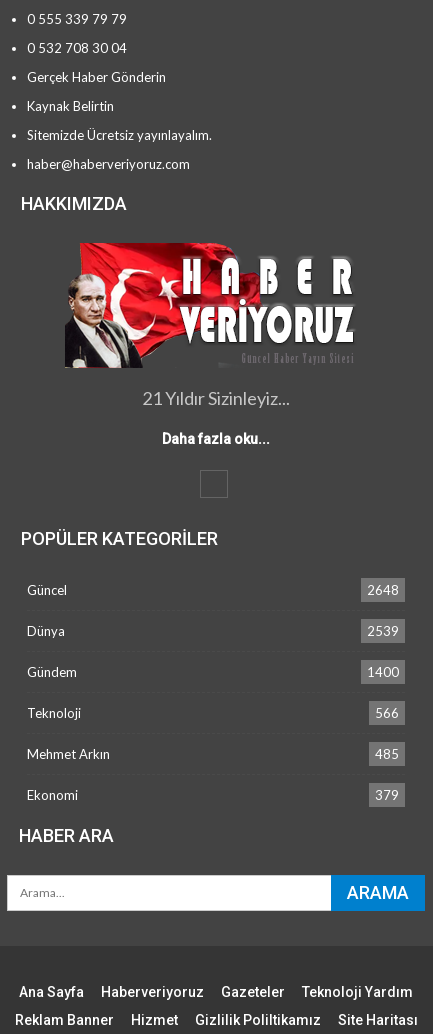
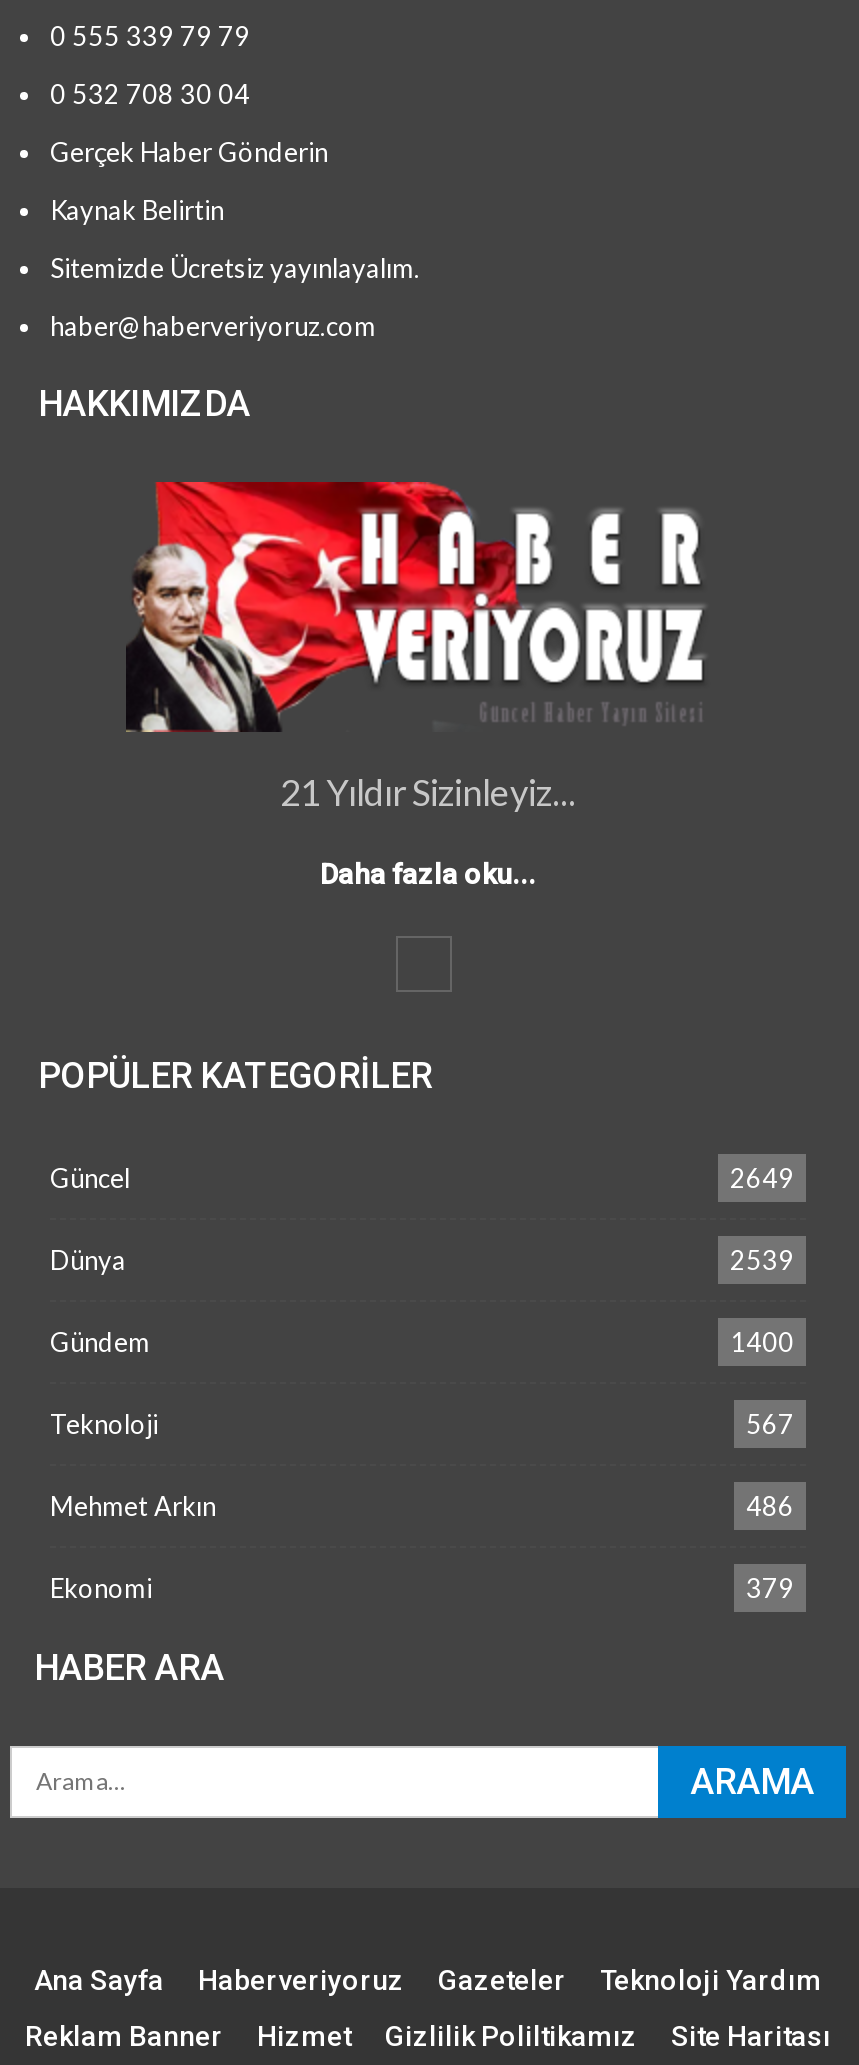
- 2648
+ 2649

- 566
+ 567

- 485
+ 486
